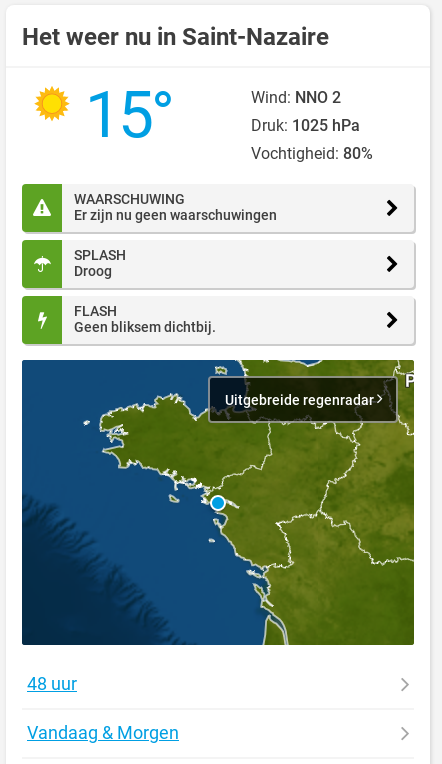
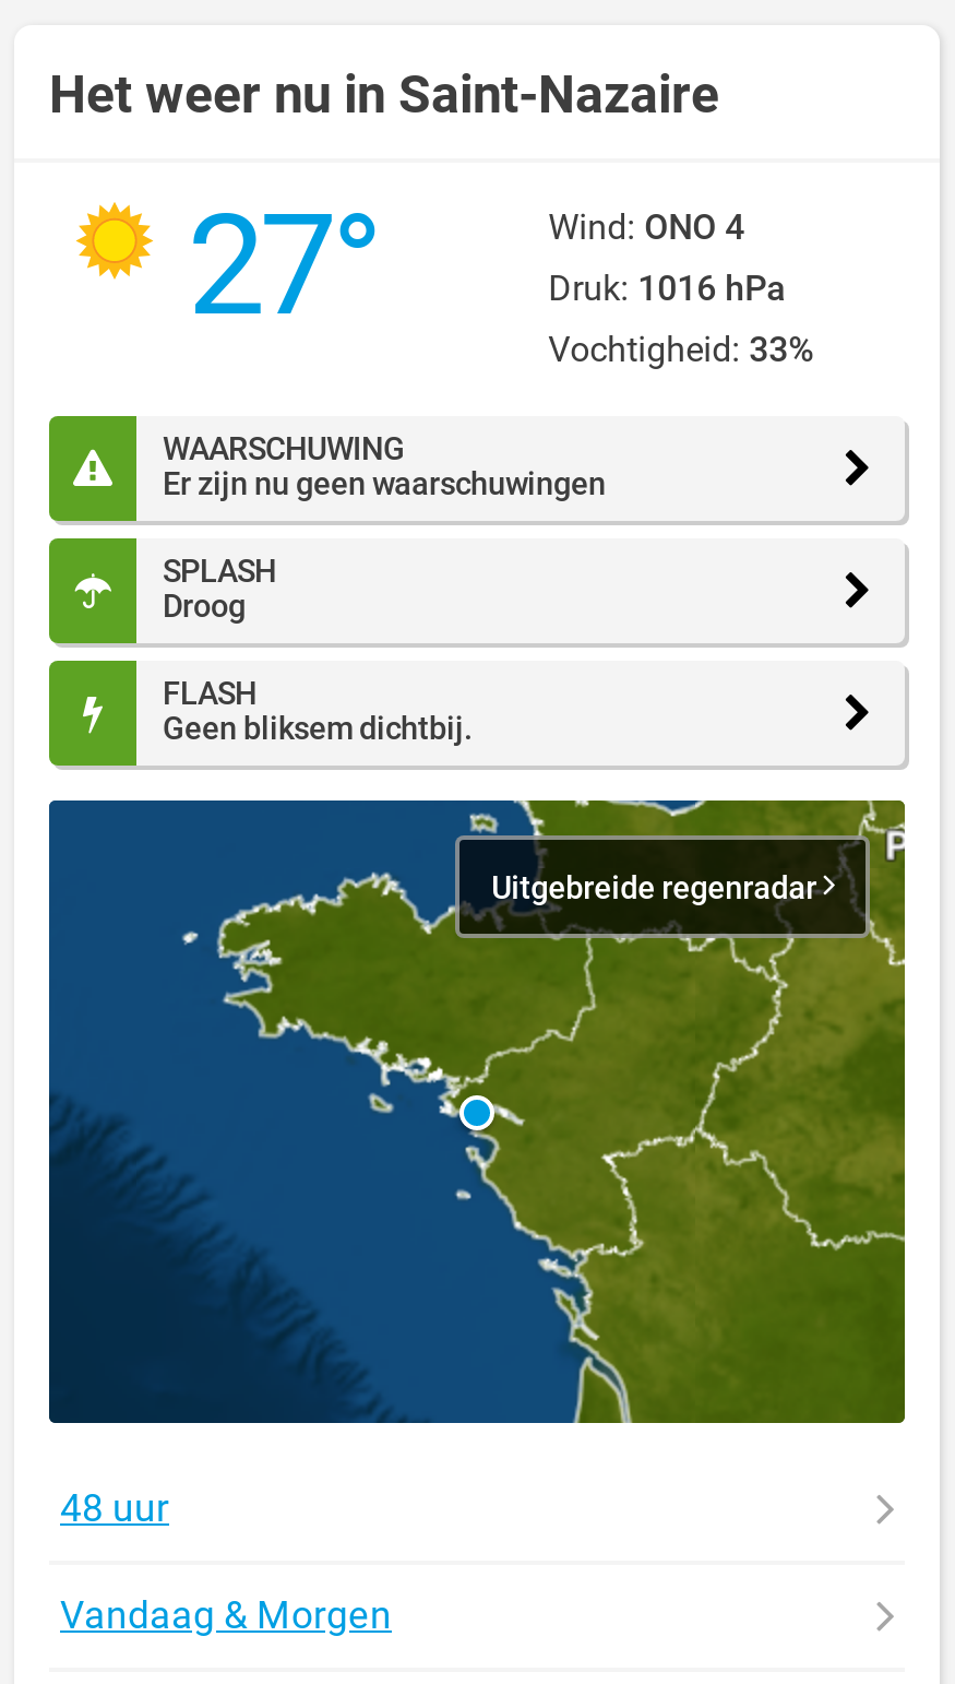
- 15°
+ 27°

- Wind: NNO 2
+ Wind: ONO 4

- Druk: 1025 hPa
+ Druk: 1016 hPa

- Vochtigheid: 80%
+ Vochtigheid: 33%
